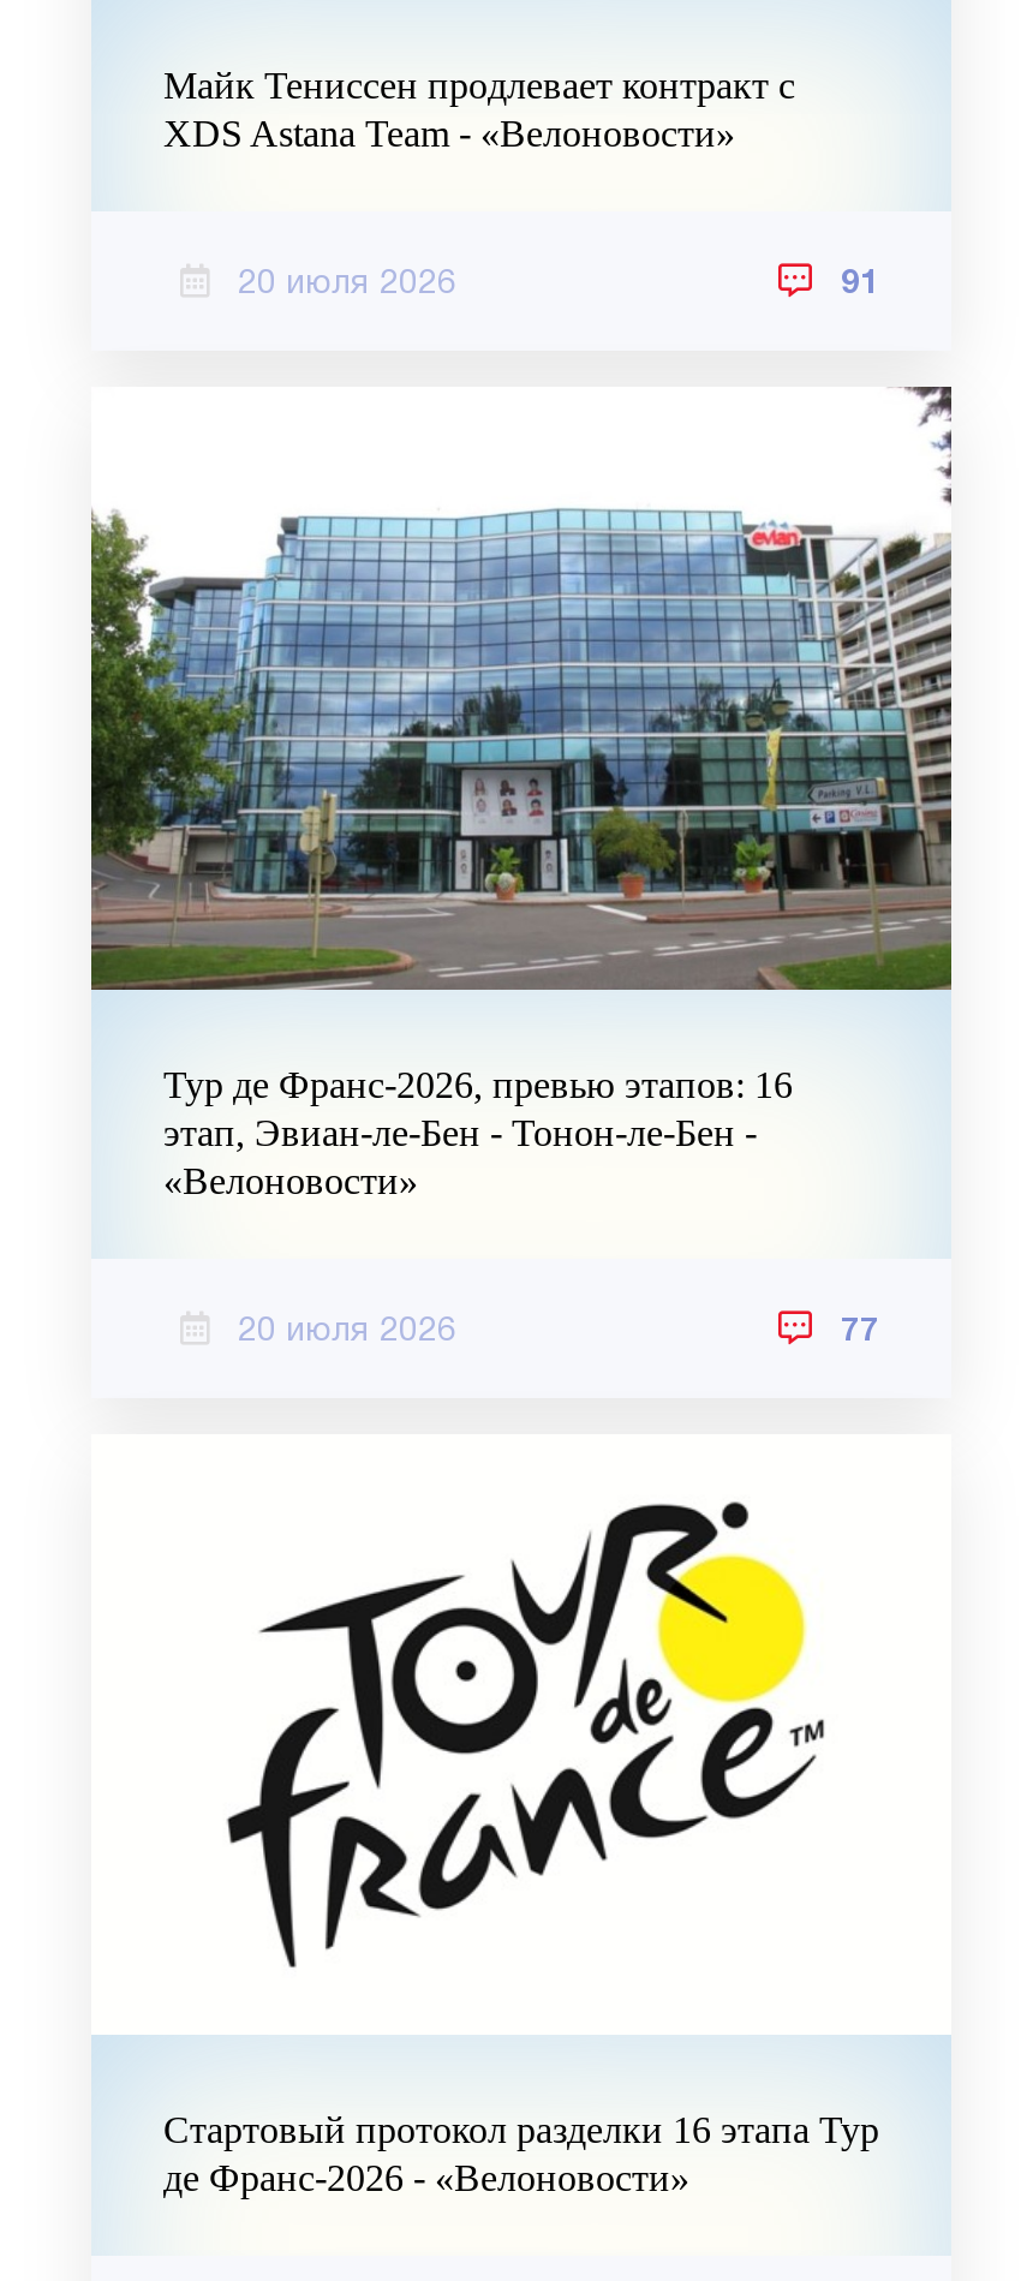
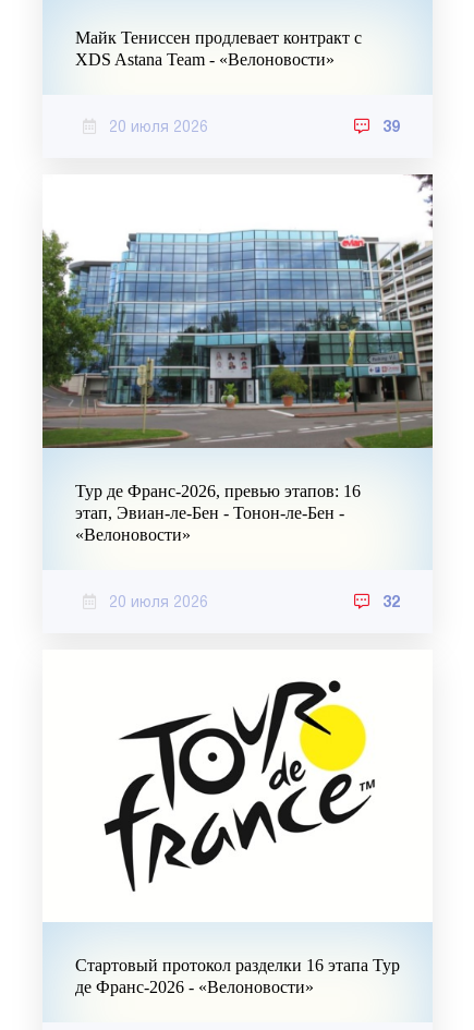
- 91
+ 39

- 77
+ 32
